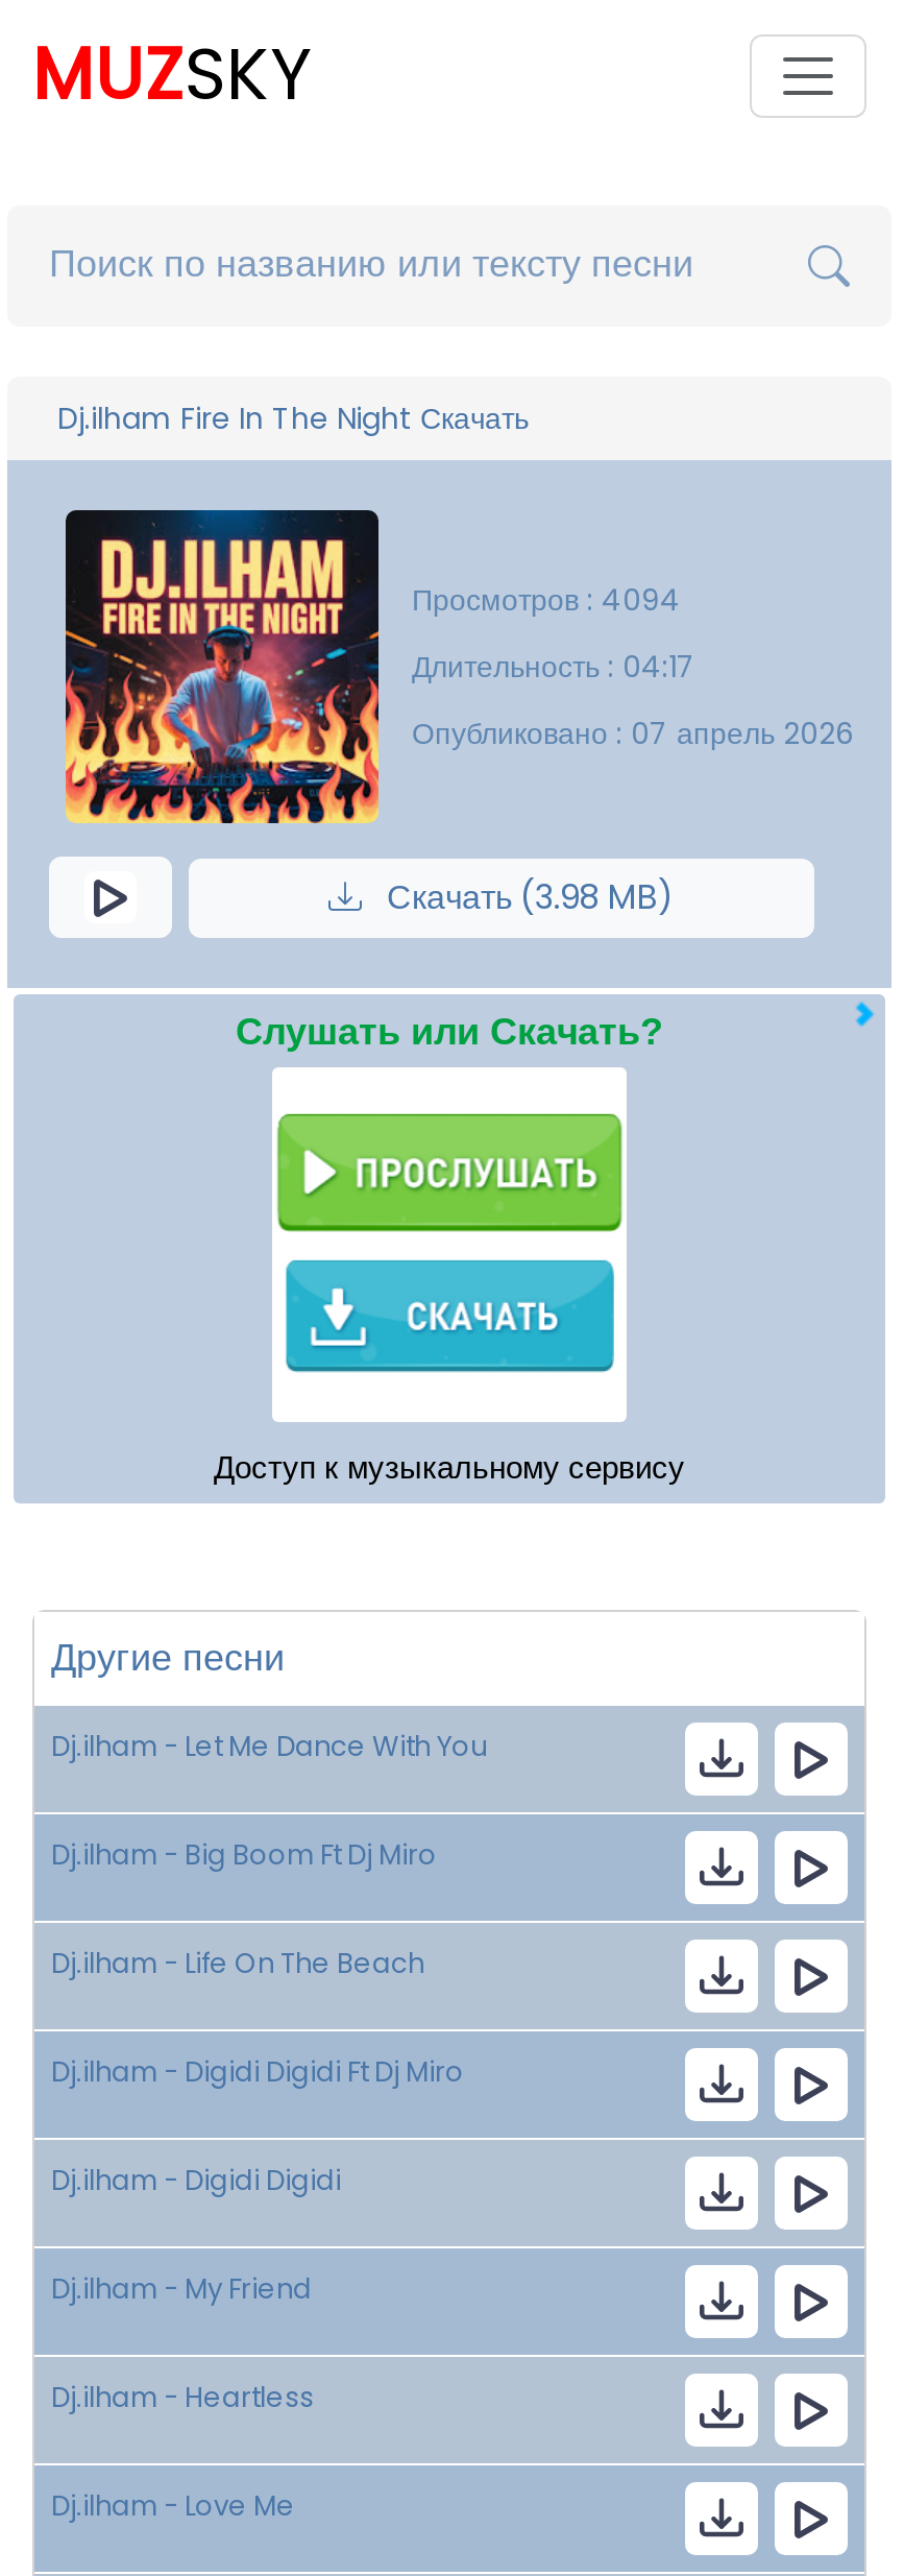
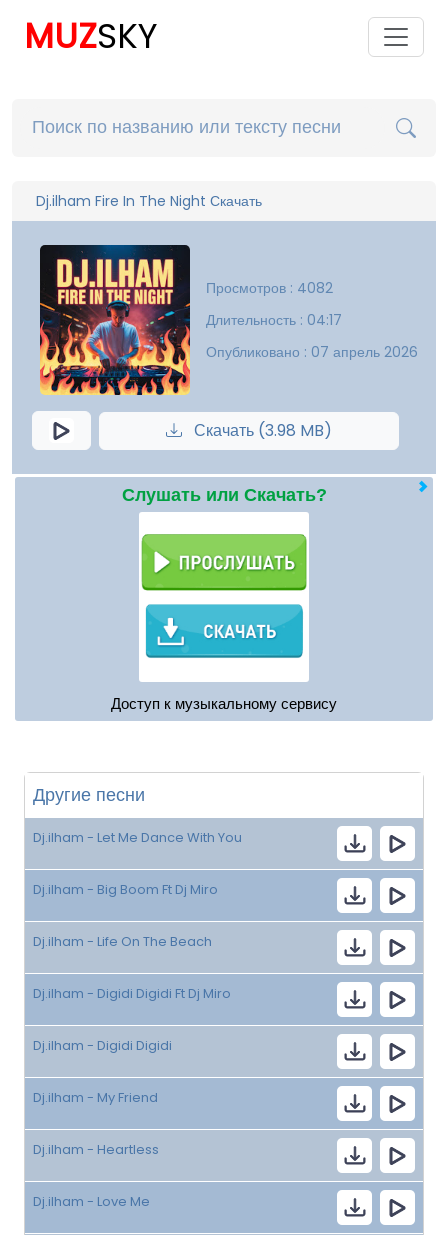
- Просмотров : 4094
+ Просмотров : 4082
